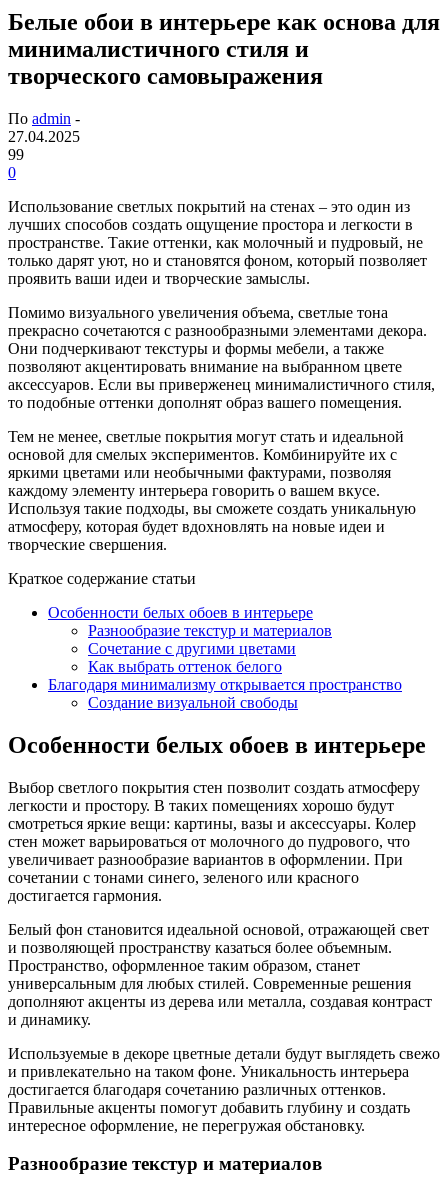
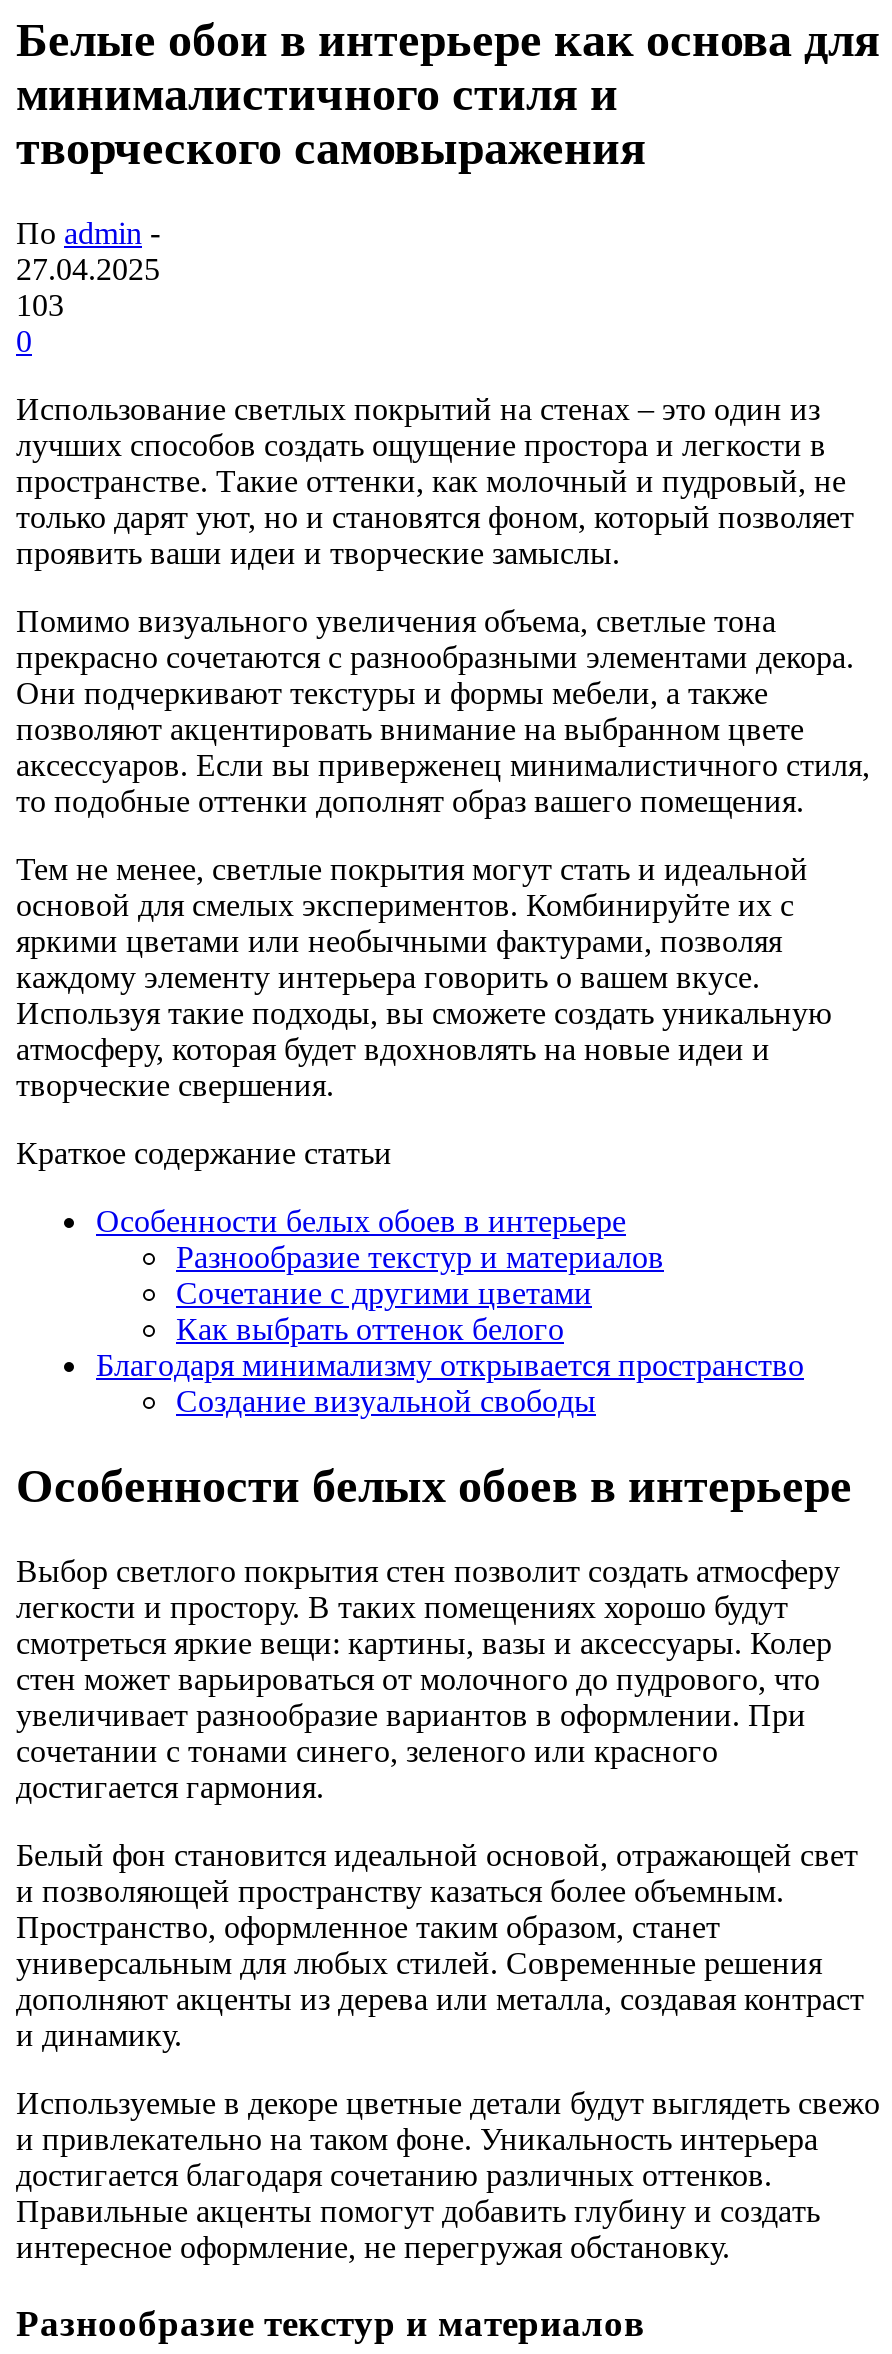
- 99
+ 103
